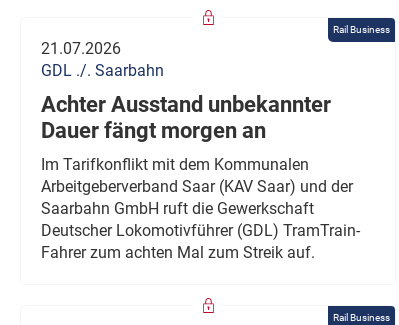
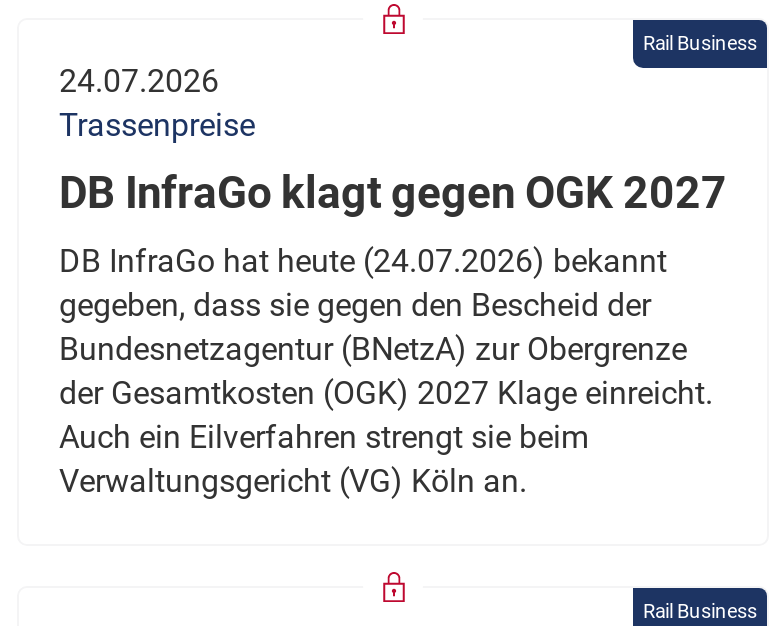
- 21.07.2026
- GDL ./. Saarbahn
+ 24.07.2026
+ Trassenpreise

- Achter Ausstand unbekannter
- Dauer fängt morgen an
+ DB InfraGo klagt gegen OGK 2027

- Im Tarifkonflikt mit dem Kommunalen
- Arbeitgeberverband Saar (KAV Saar) und der
- Saarbahn GmbH ruft die Gewerkschaft
- Deutscher Lokomotivführer (GDL) TramTrain-
- Fahrer zum achten Mal zum Streik auf.
+ DB InfraGo hat heute (24.07.2026) bekannt
+ gegeben, dass sie gegen den Bescheid der
+ Bundesnetzagentur (BNetzA) zur Obergrenze
+ der Gesamtkosten (OGK) 2027 Klage einreicht.
+ Auch ein Eilverfahren strengt sie beim
+ Verwaltungsgericht (VG) Köln an.
